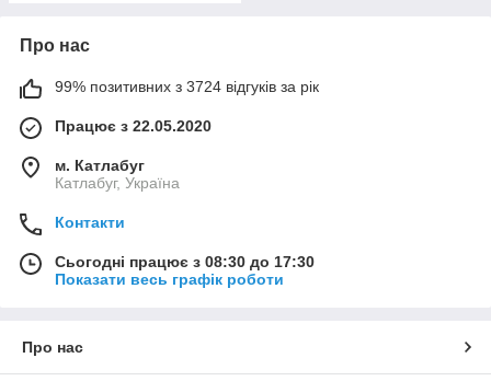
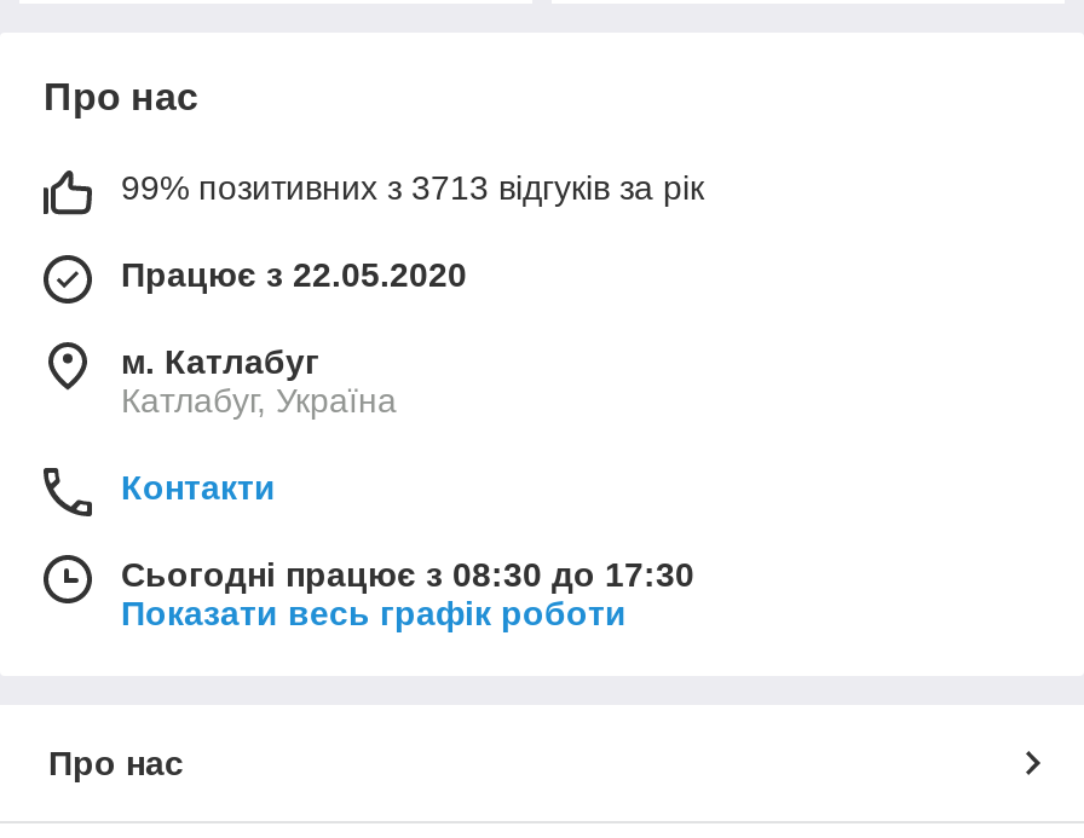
- 99% позитивних з 3724 відгуків за рік
+ 99% позитивних з 3713 відгуків за рік
